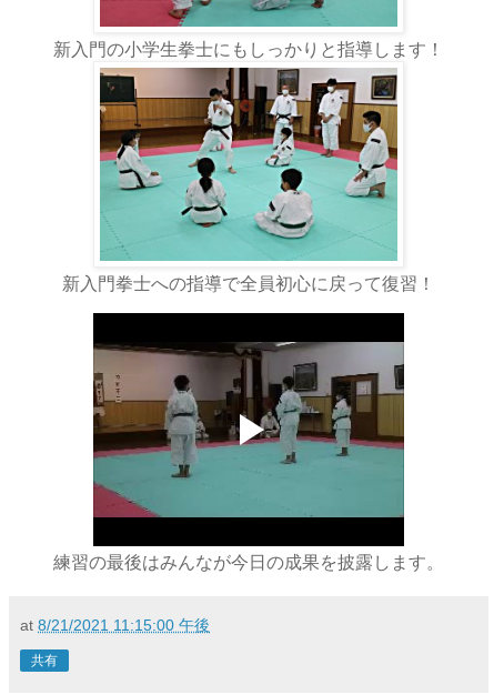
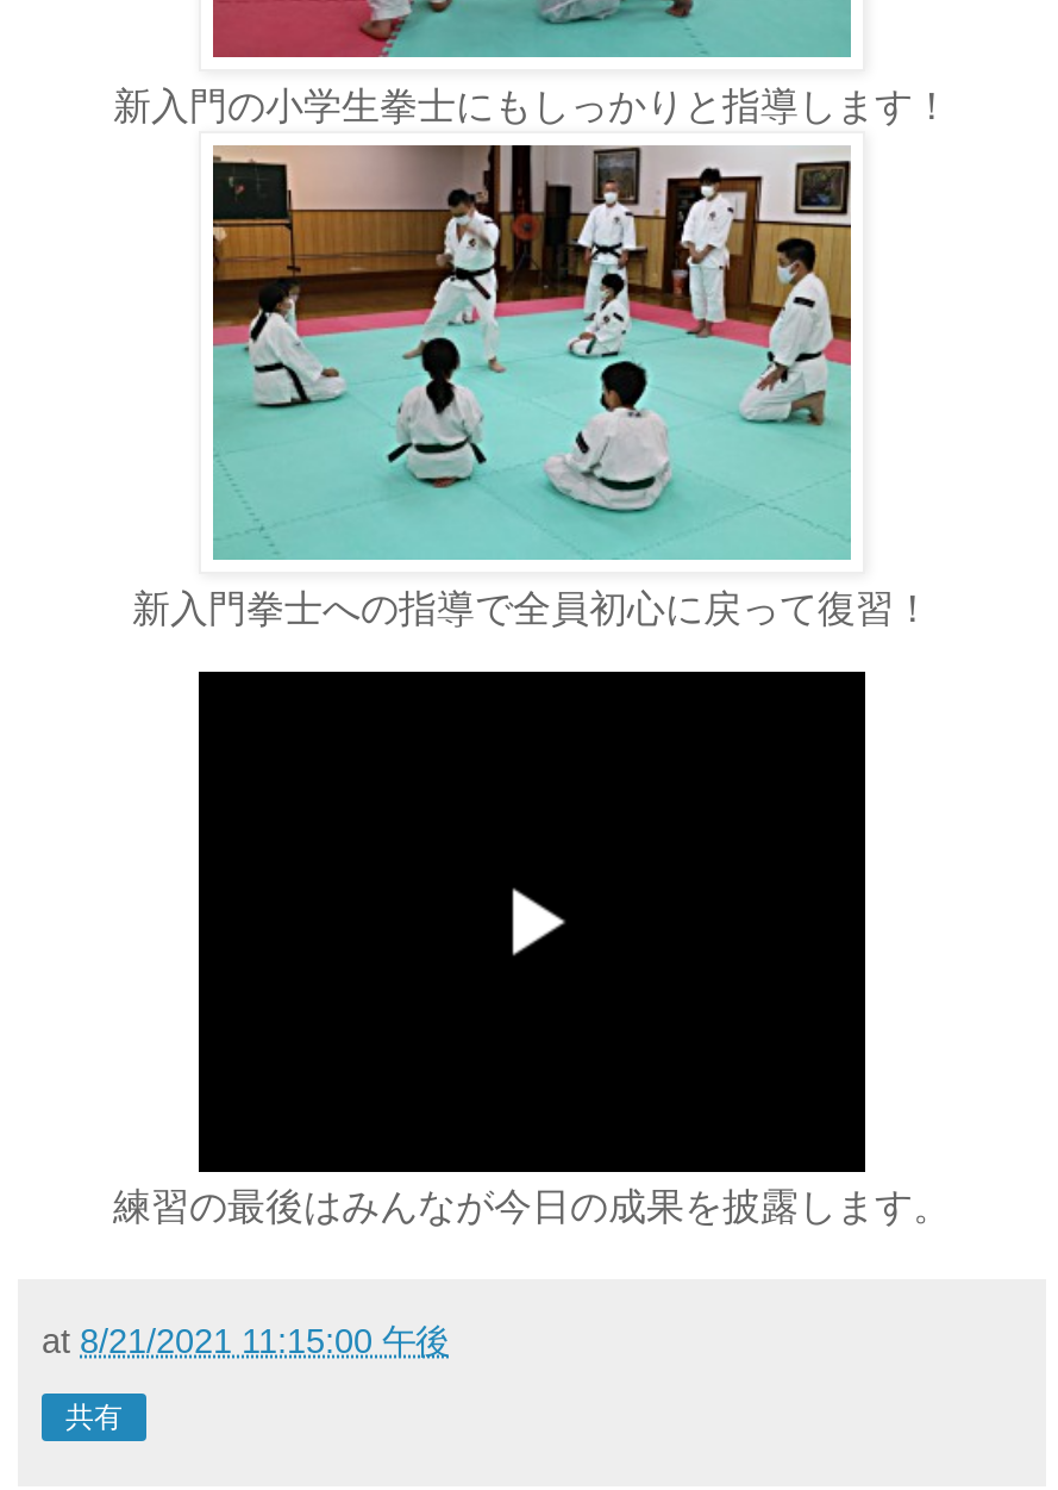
- [image]
